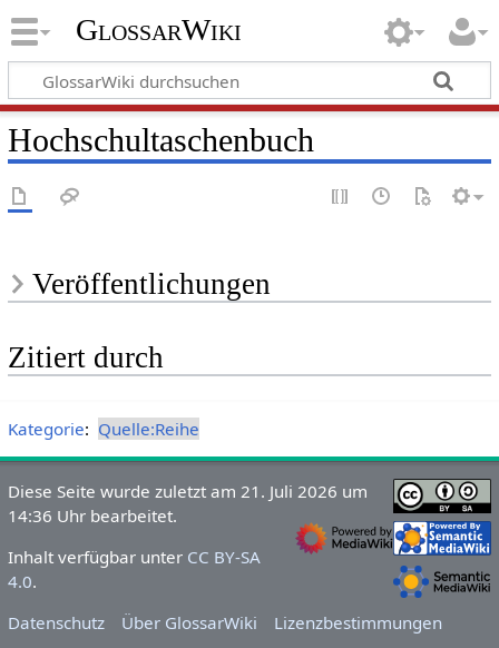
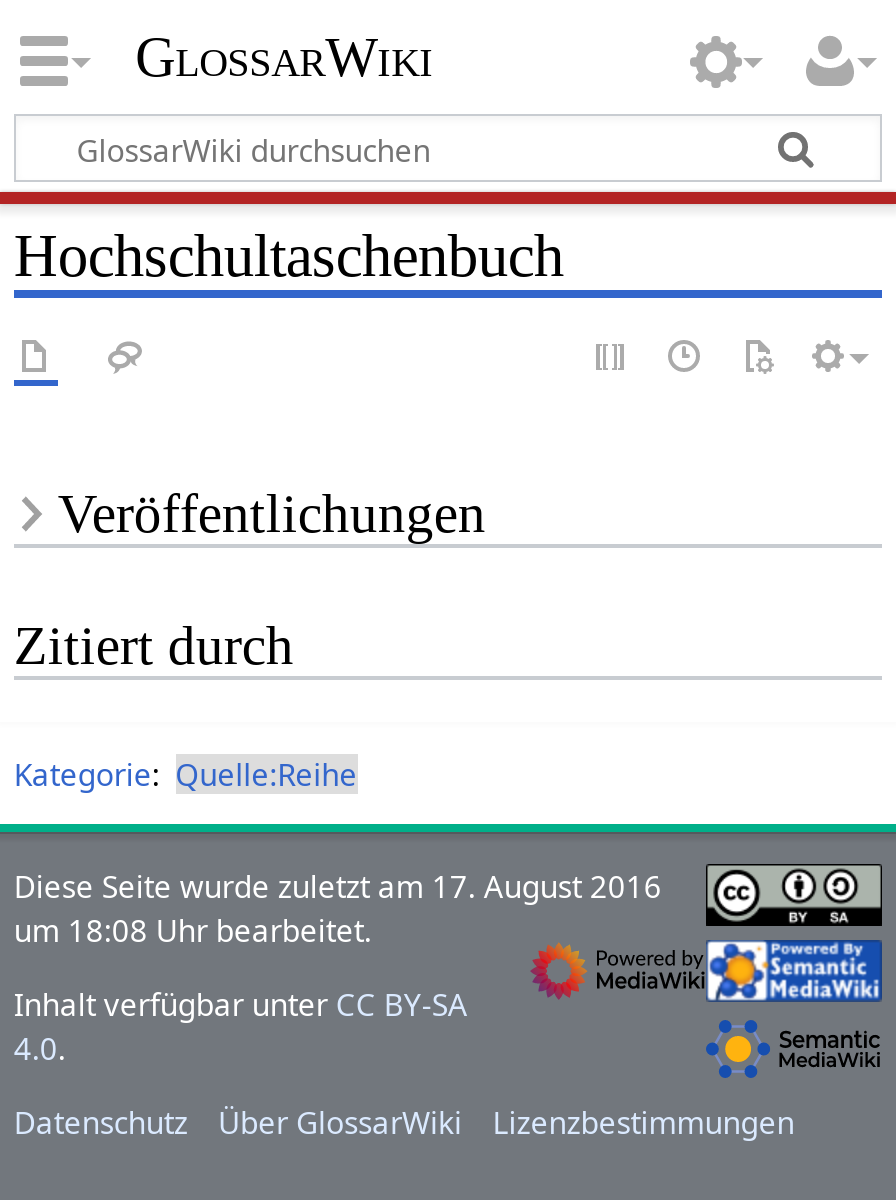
- Diese Seite wurde zuletzt am 21. Juli 2026 um
- 14:36 Uhr bearbeitet.
+ Diese Seite wurde zuletzt am 17. August 2016
+ um 18:08 Uhr bearbeitet.
